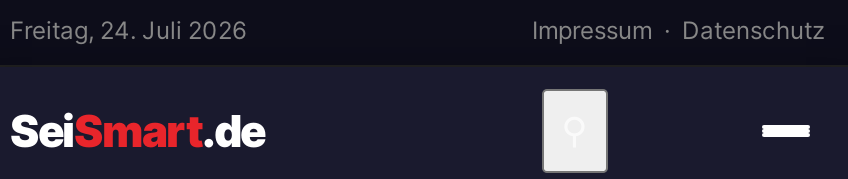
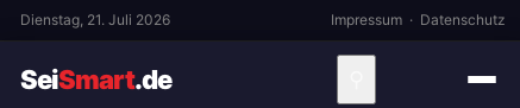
- Freitag, 24. Juli 2026
+ Dienstag, 21. Juli 2026
